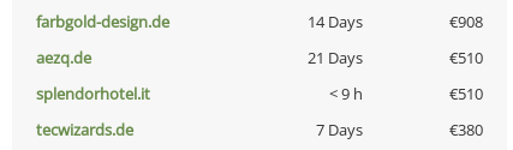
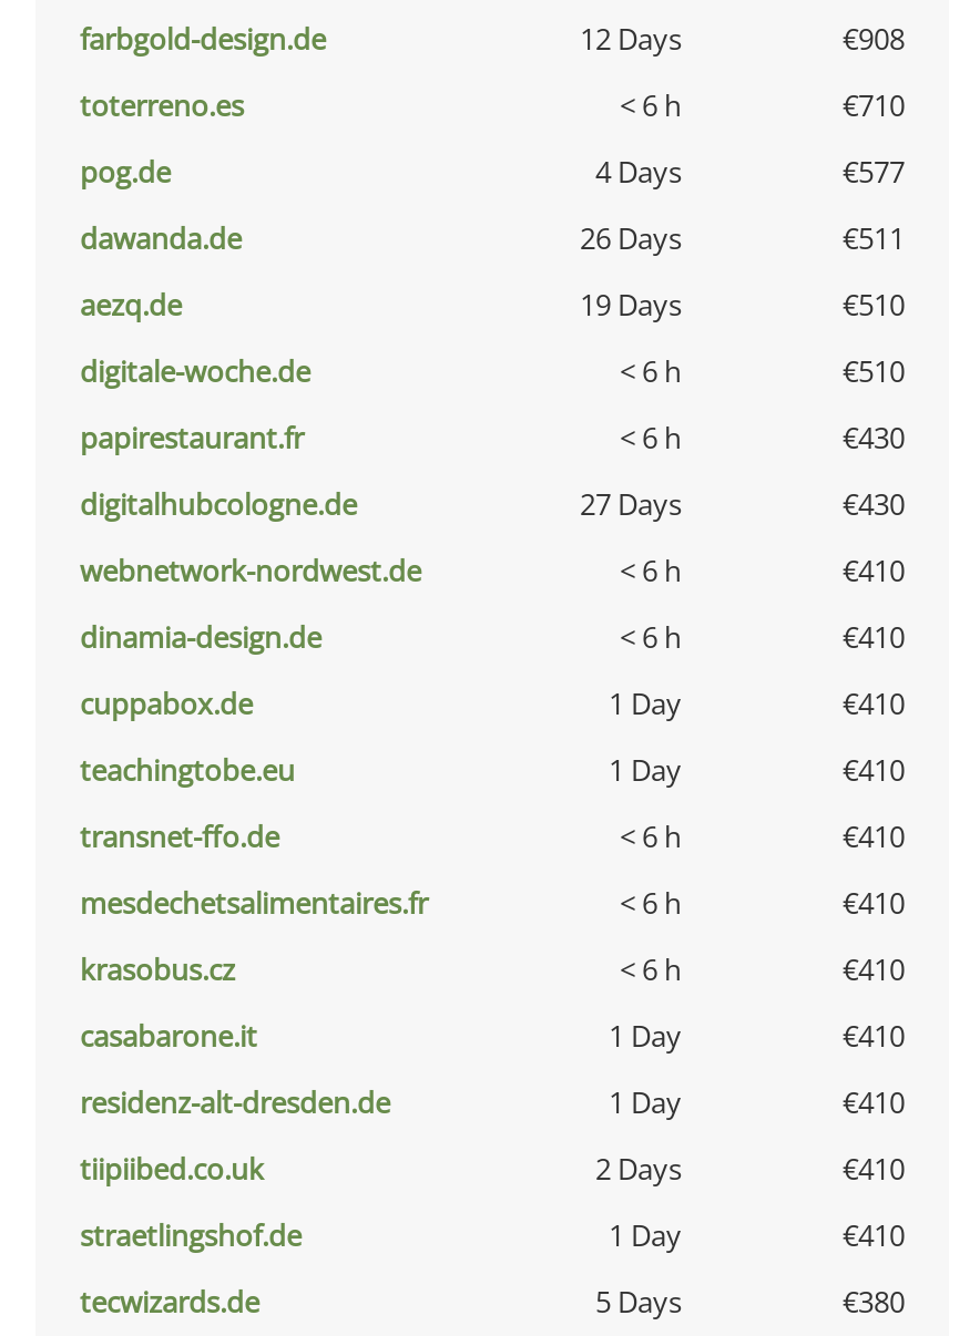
- 14 Days
+ 12 Days

+ toterreno.es
+ < 6 h
+ €710
+ pog.de
+ 4 Days
+ €577
+ dawanda.de
+ 26 Days
+ €511

- 21 Days
+ 19 Days

- splendorhotel.it
- < 9 h
+ digitale-woche.de
+ < 6 h

+ papirestaurant.fr
+ < 6 h
+ €430
+ digitalhubcologne.de
+ 27 Days
+ €430
+ webnetwork-nordwest.de
+ < 6 h
+ €410
+ dinamia-design.de
+ < 6 h
+ €410
+ cuppabox.de
+ 1 Day
+ €410
+ teachingtobe.eu
+ 1 Day
+ €410
+ transnet-ffo.de
+ < 6 h
+ €410
+ mesdechetsalimentaires.fr
+ < 6 h
+ €410
+ krasobus.cz
+ < 6 h
+ €410
+ casabarone.it
+ 1 Day
+ €410
+ residenz-alt-dresden.de
+ 1 Day
+ €410
+ tiipiibed.co.uk
+ 2 Days
+ €410
+ straetlingshof.de
+ 1 Day
+ €410

- 7 Days
+ 5 Days
